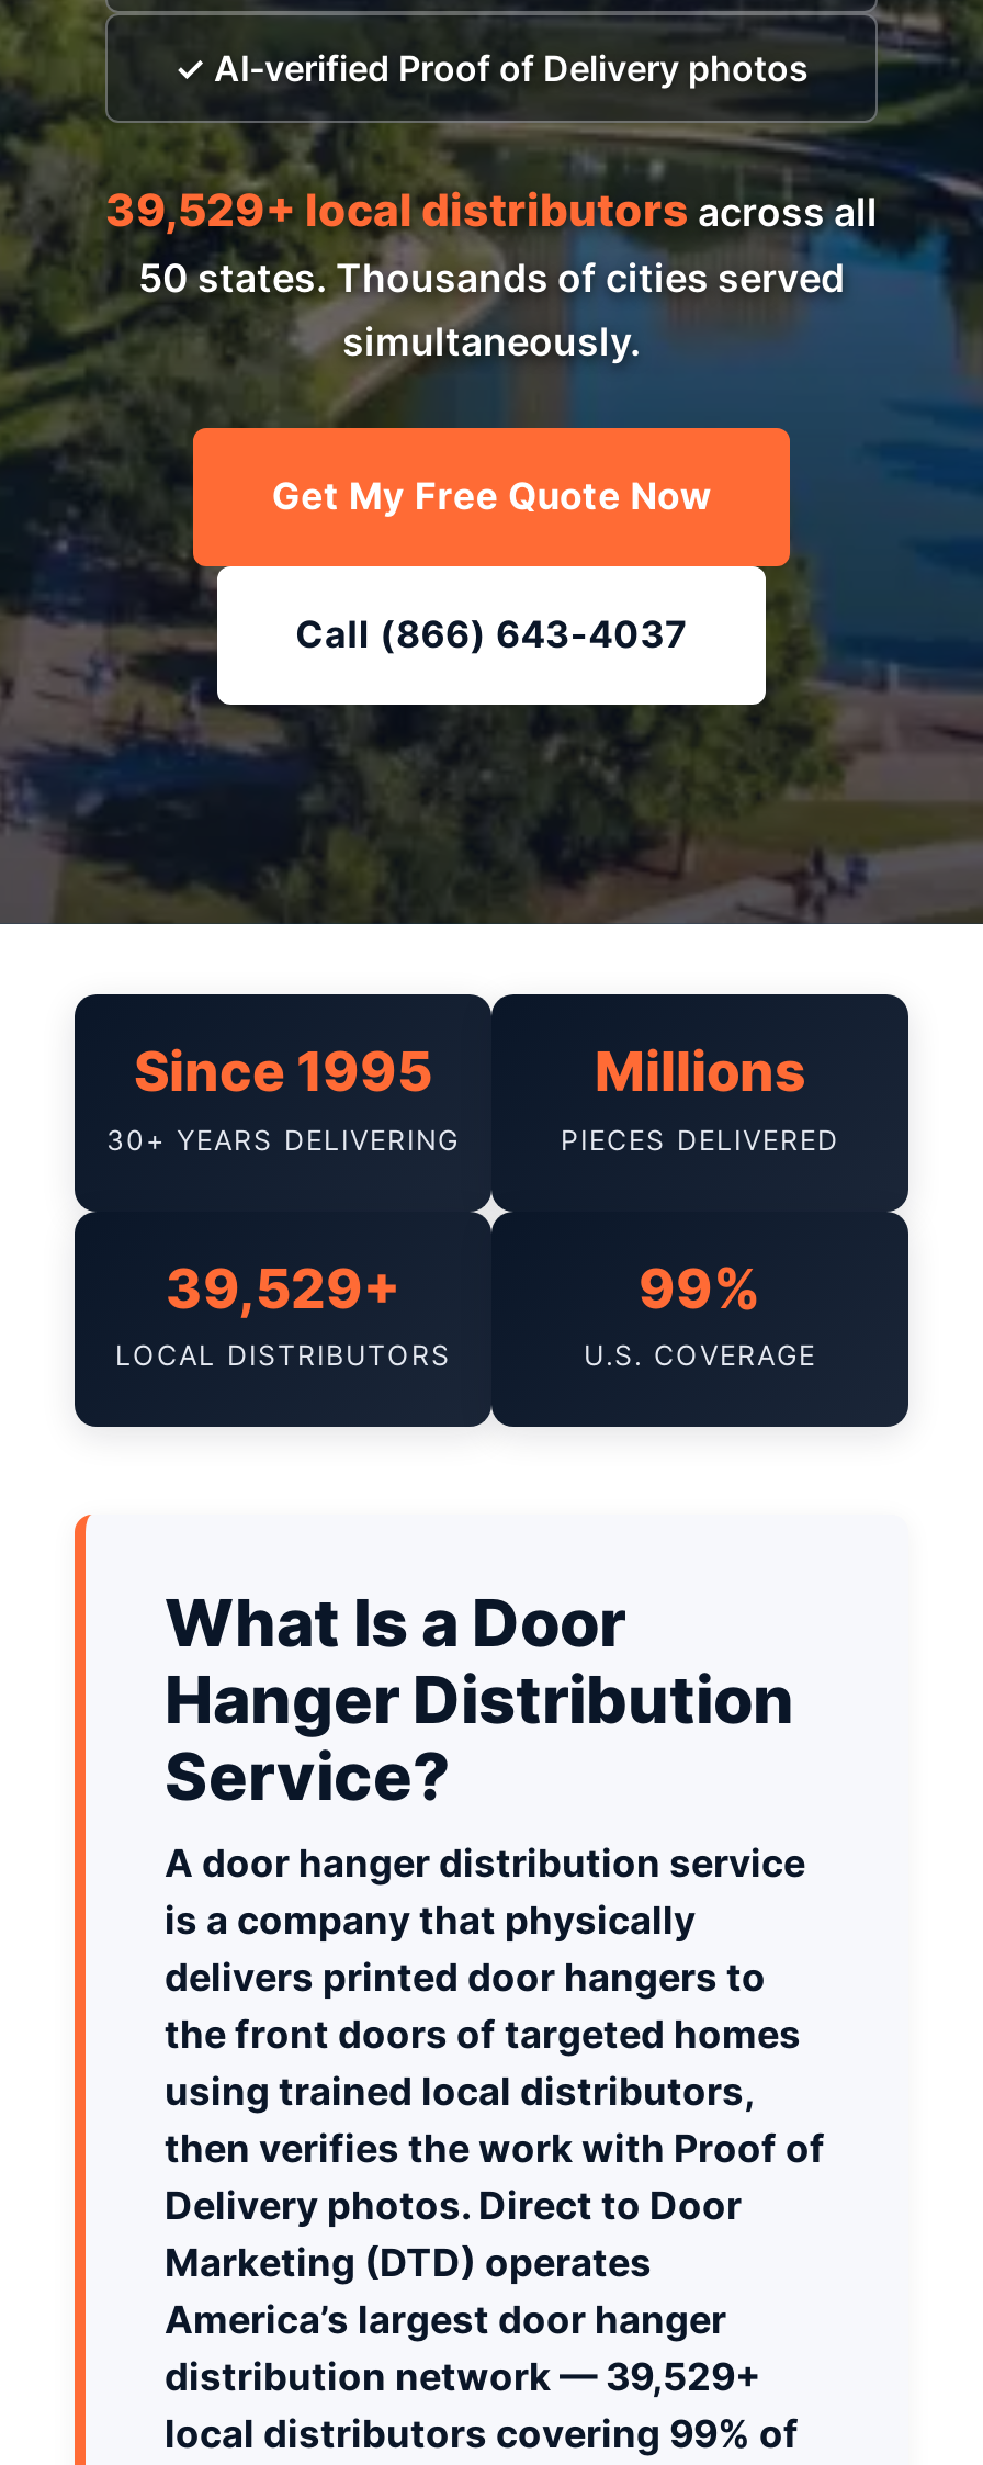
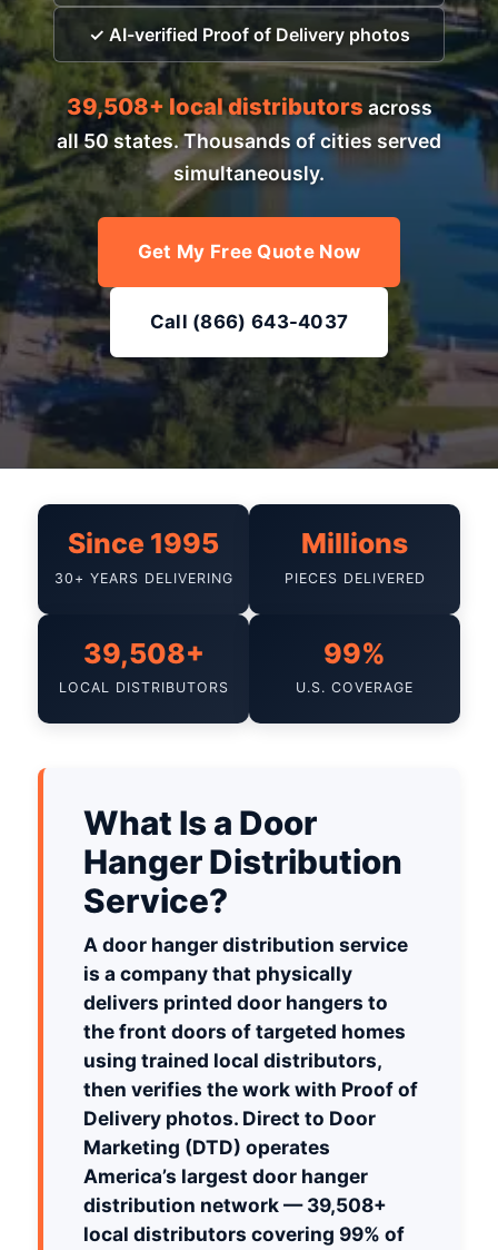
- 39,529+ local distributors across all
- 50 states. Thousands of cities served
+ 39,508+ local distributors across
+ all 50 states. Thousands of cities served

- 39,529+
+ 39,508+

- distribution network — 39,529+
+ distribution network — 39,508+
